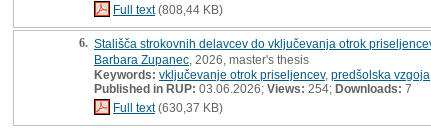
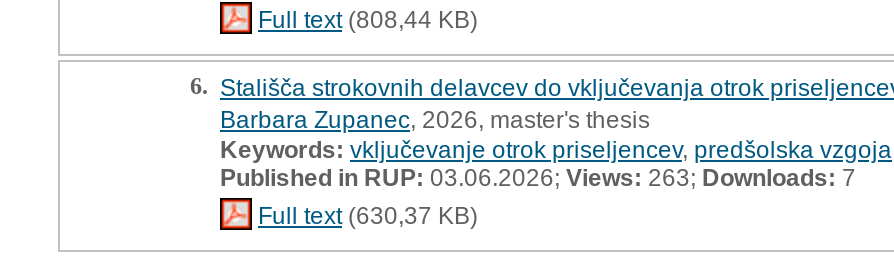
- Published in RUP:03.06.2026;Views:254;Downloads:7
+ Published in RUP:03.06.2026;Views:263;Downloads:7
